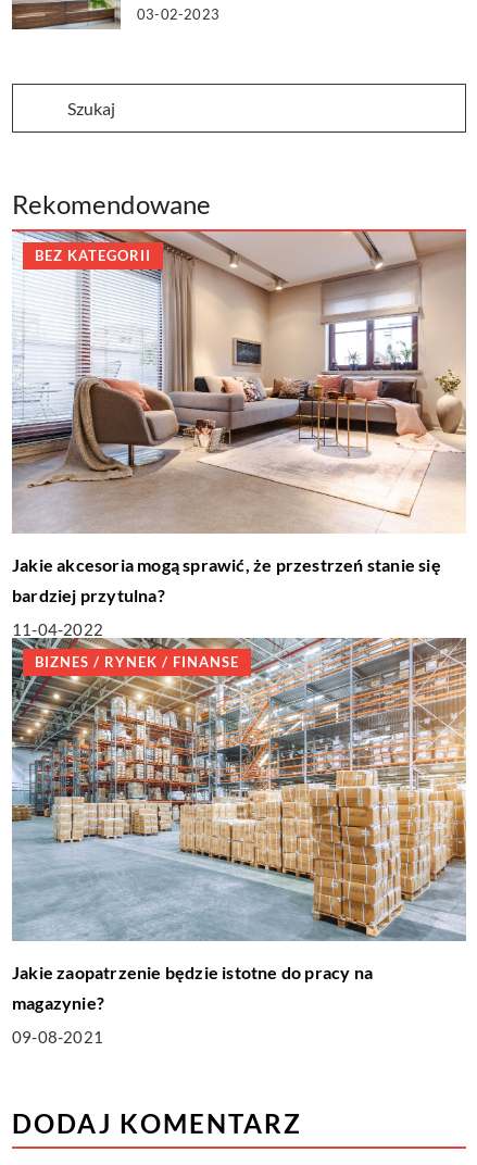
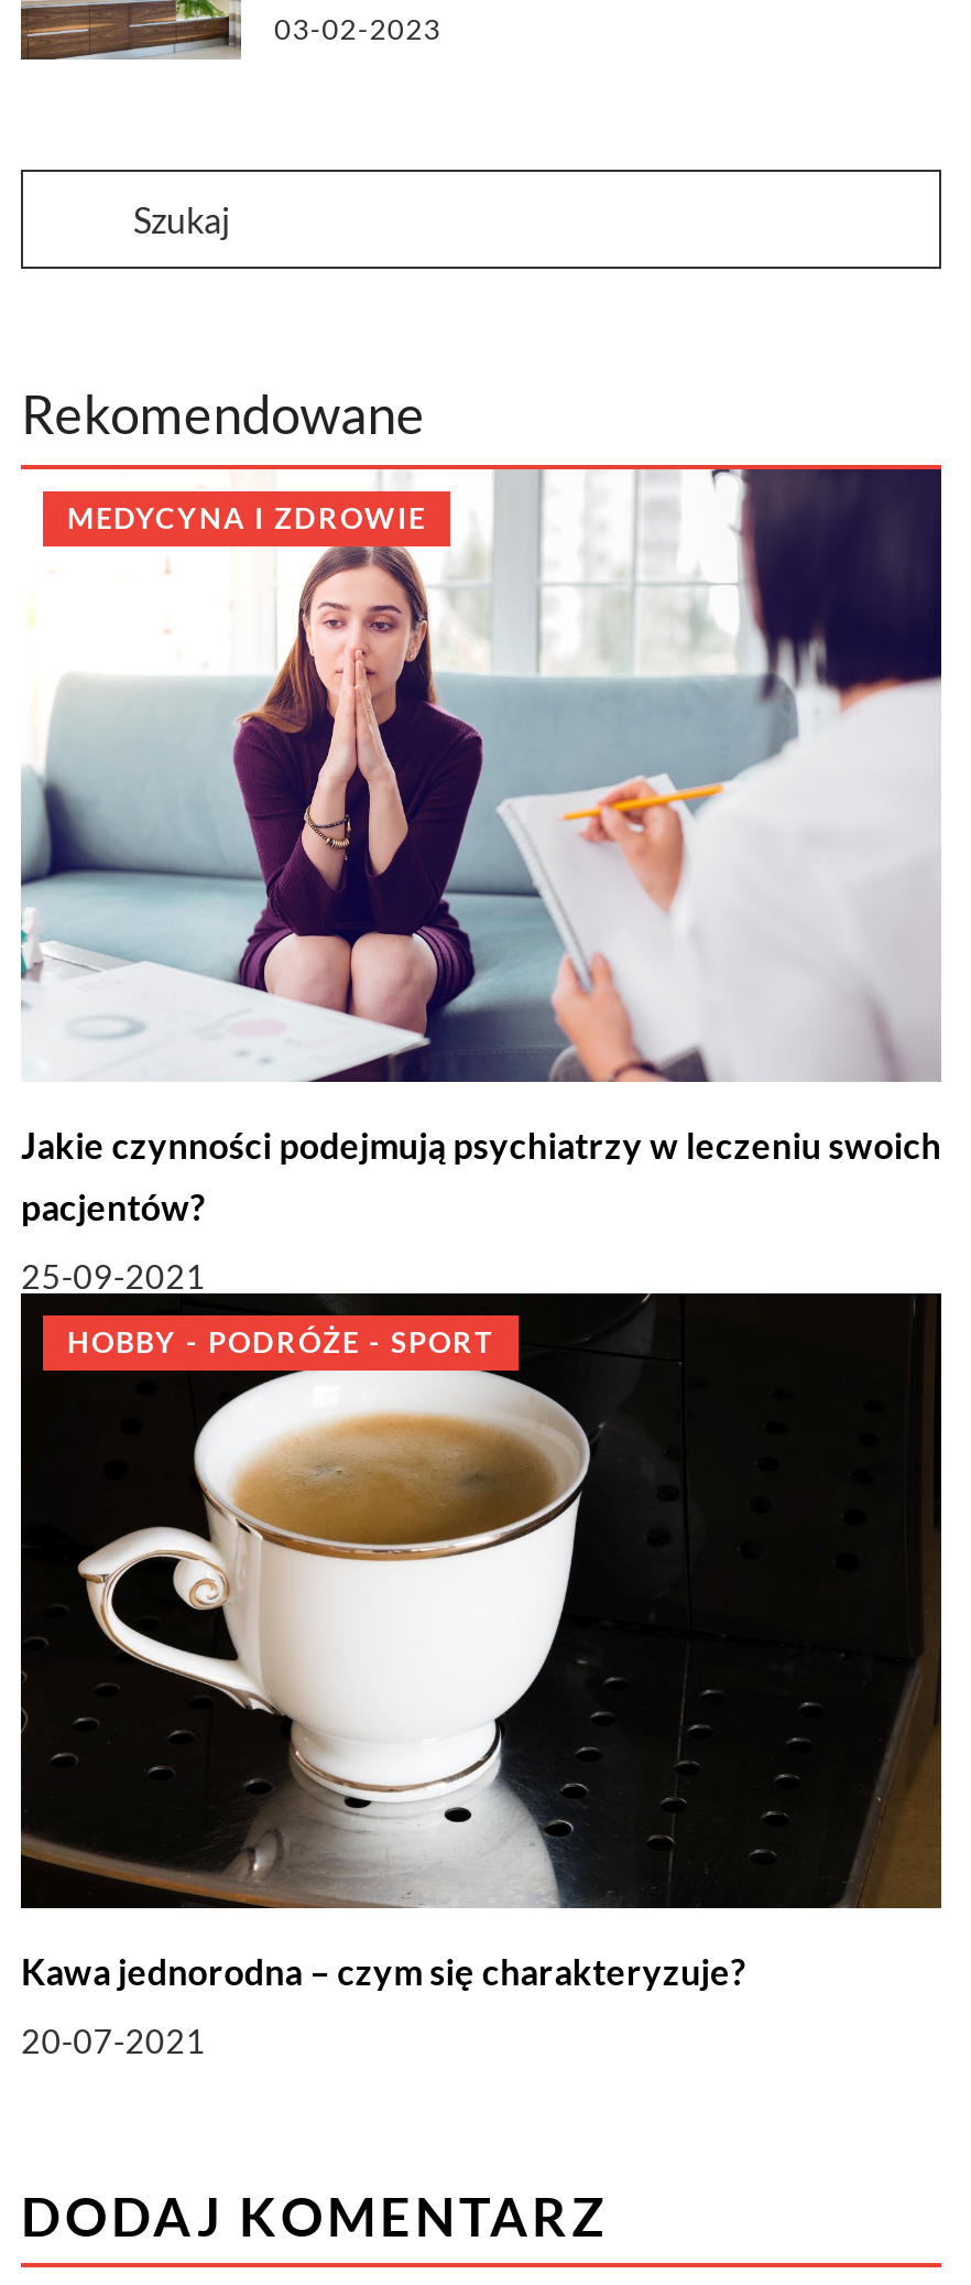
- [image]
- BEZ KATEGORII
+ [image]
+ MEDYCYNA I ZDROWIE

- [image]
- Jakie akcesoria mogą sprawić, że przestrzeń stanie się
- bardziej przytulna?
- 11-04-2022
- BIZNES / RYNEK / FINANSE
+ [image]
+ Jakie czynności podejmują psychiatrzy w leczeniu swoich
+ pacjentów?
+ 25-09-2021
+ HOBBY - PODRÓŻE - SPORT

- Jakie zaopatrzenie będzie istotne do pracy na
- magazynie?
- 09-08-2021
+ Kawa jednorodna – czym się charakteryzuje?
+ 20-07-2021
